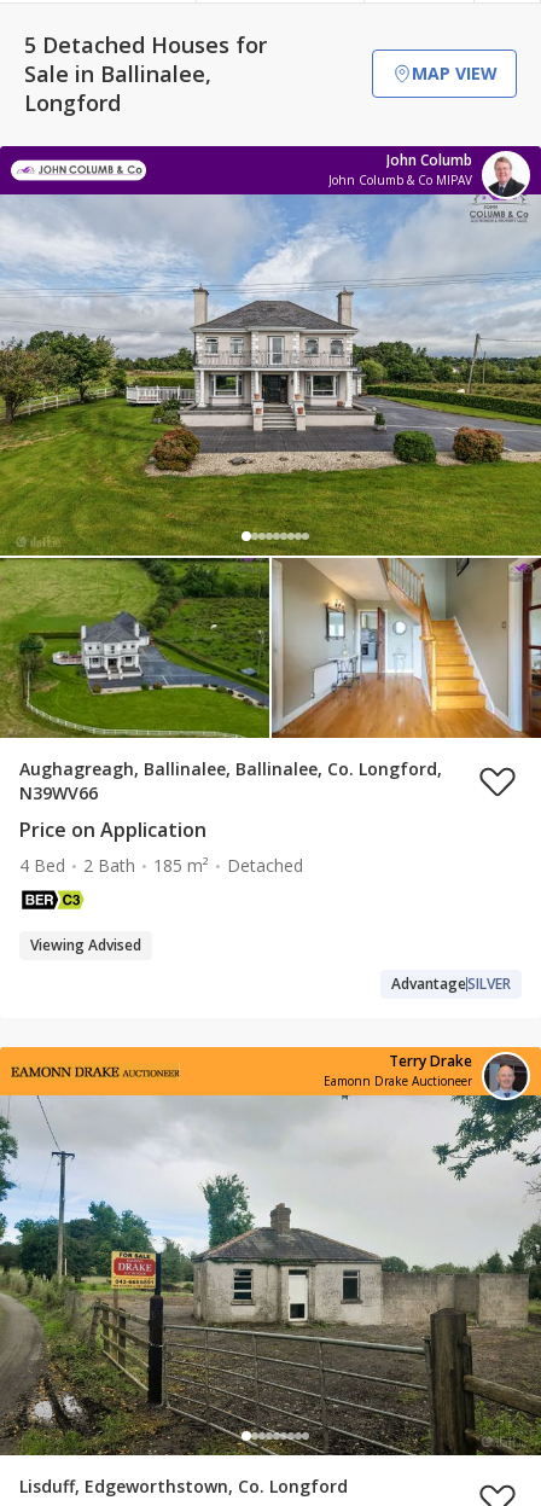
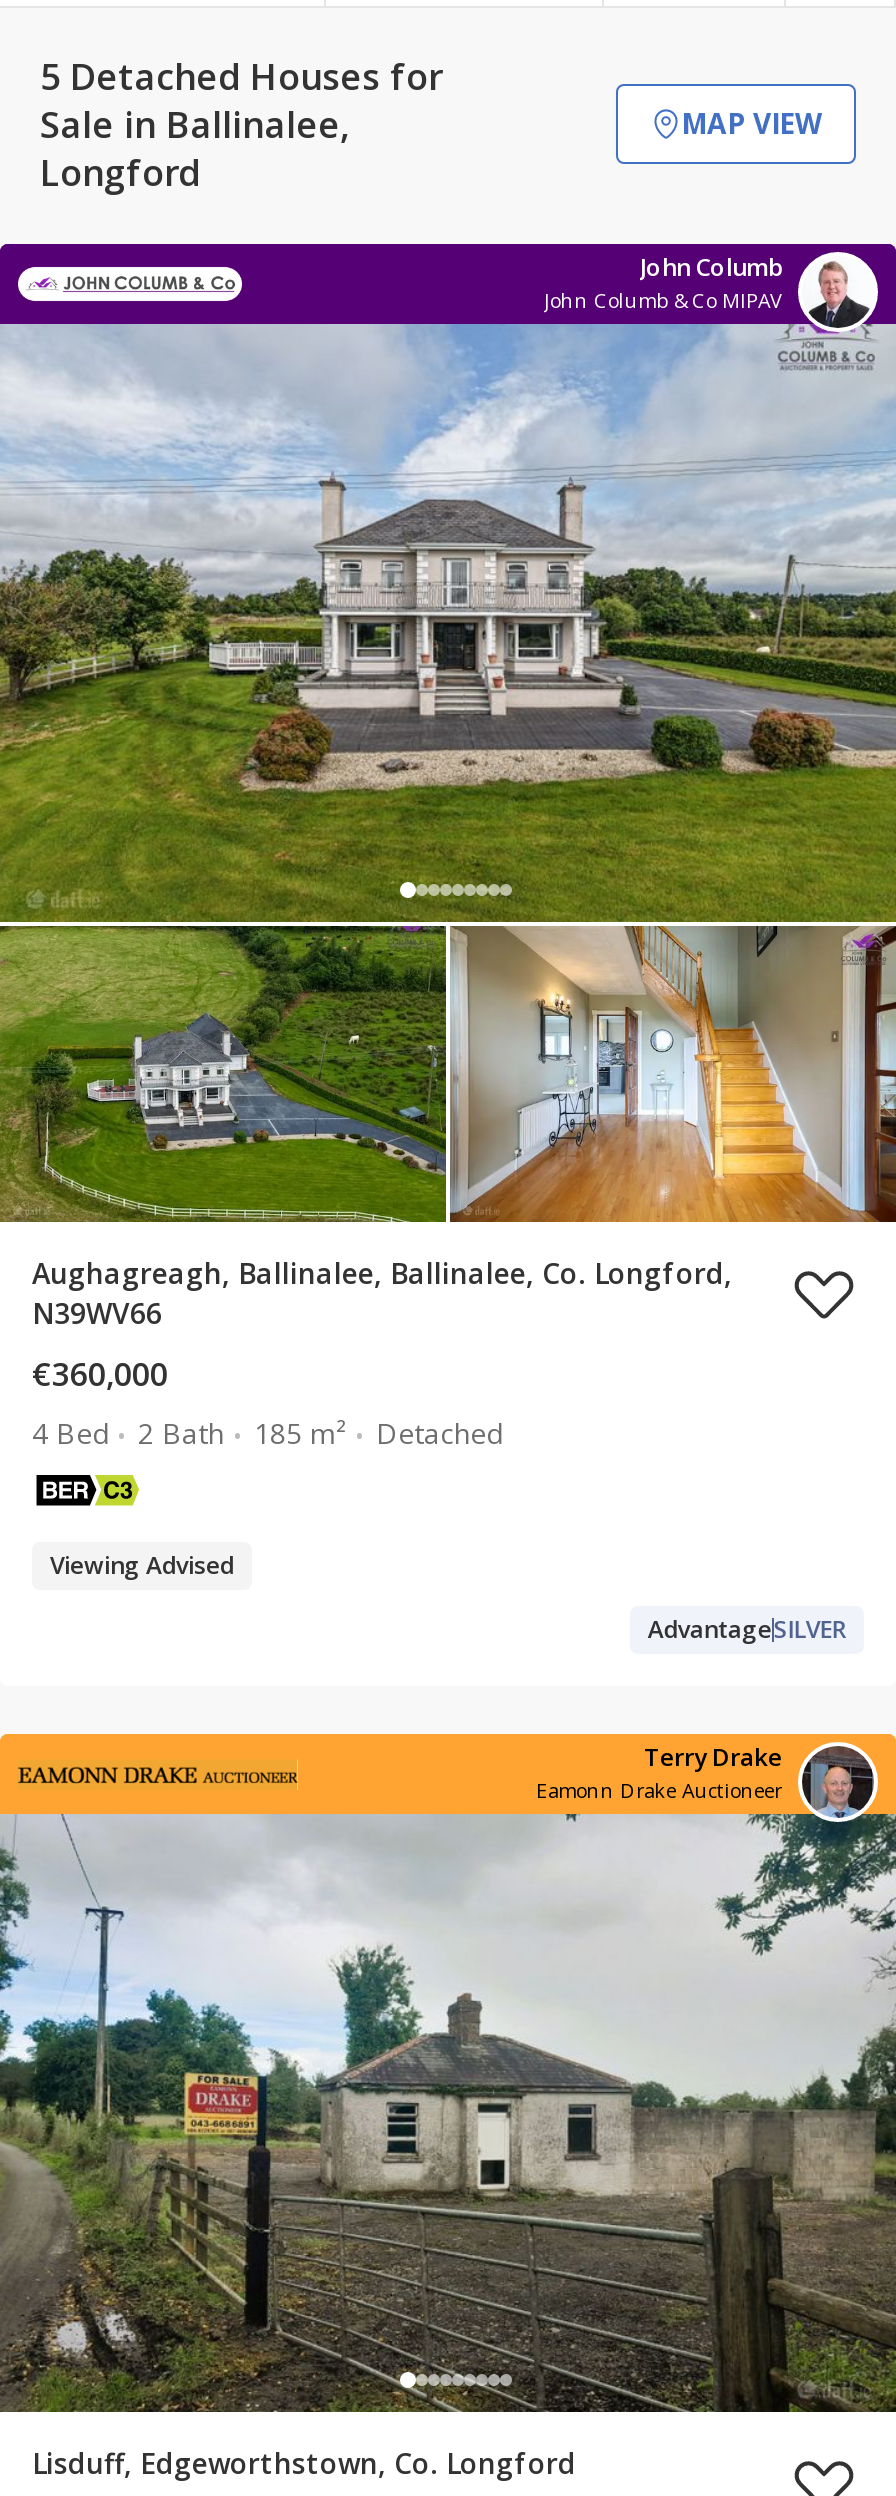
- Price on Application
+ €360,000
